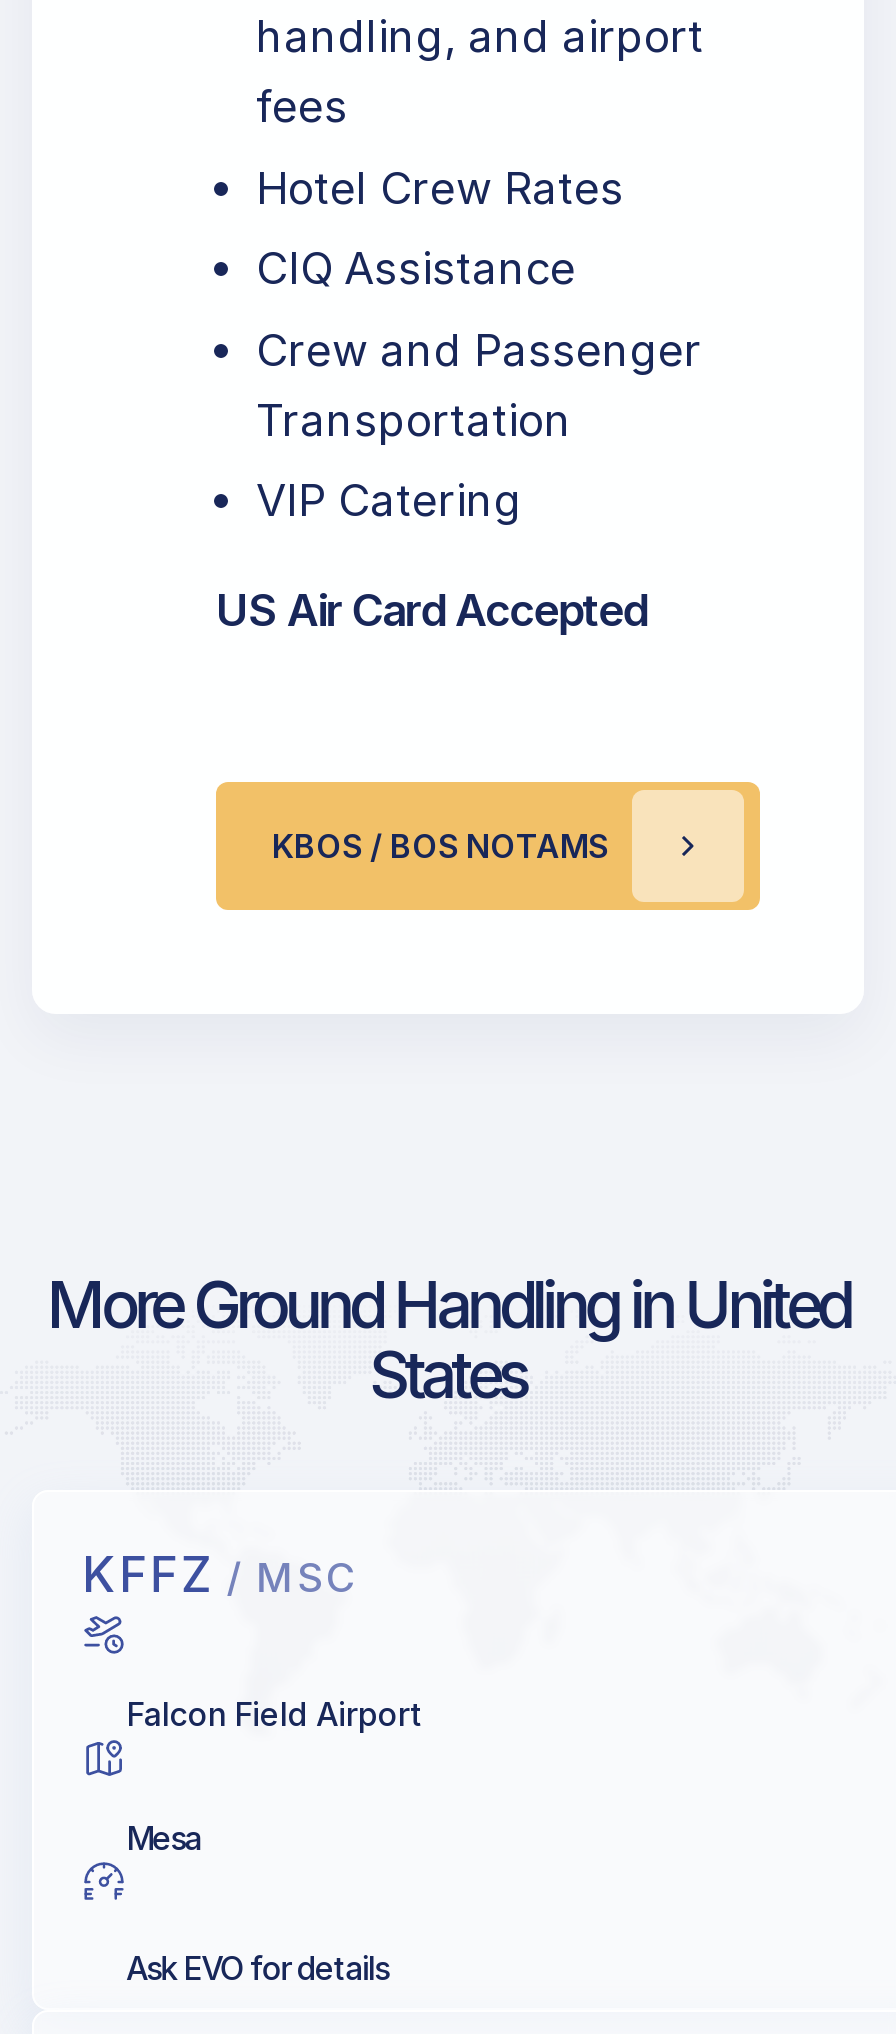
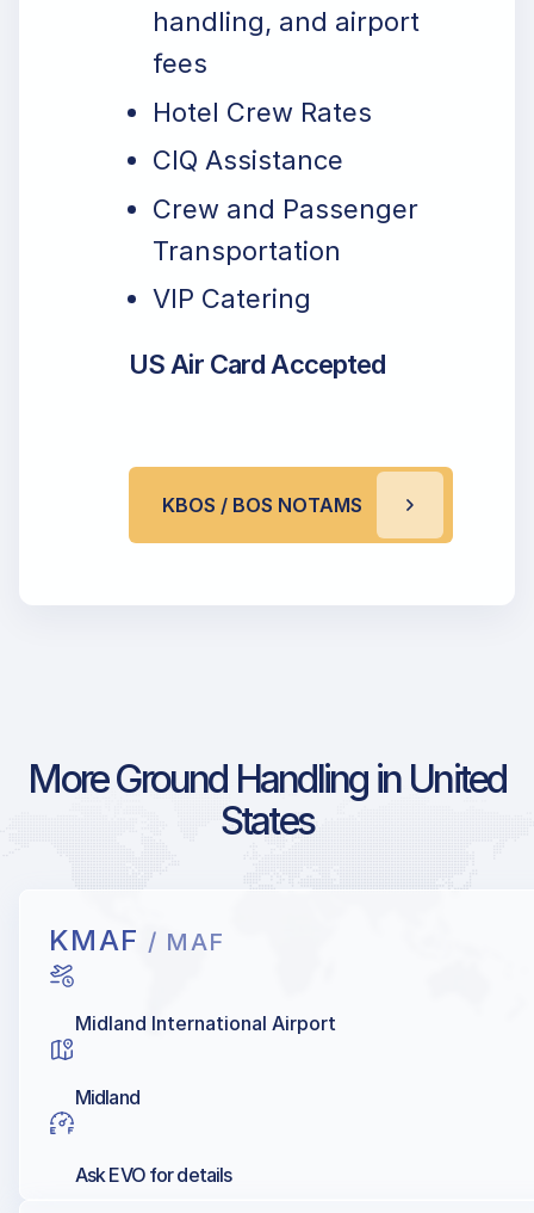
- KFFZ / MSC
+ KMAF / MAF

- Falcon Field Airport
+ Midland International Airport

- Mesa
+ Midland
